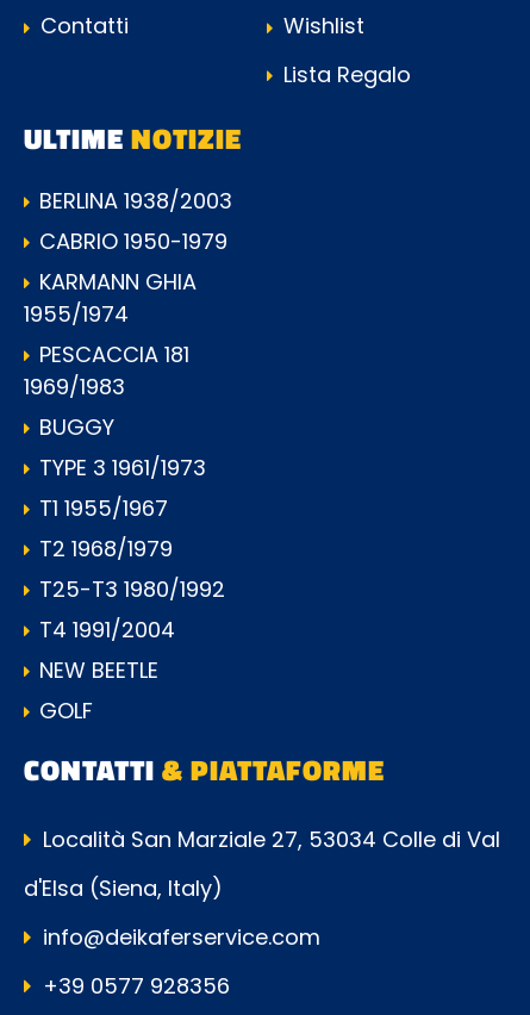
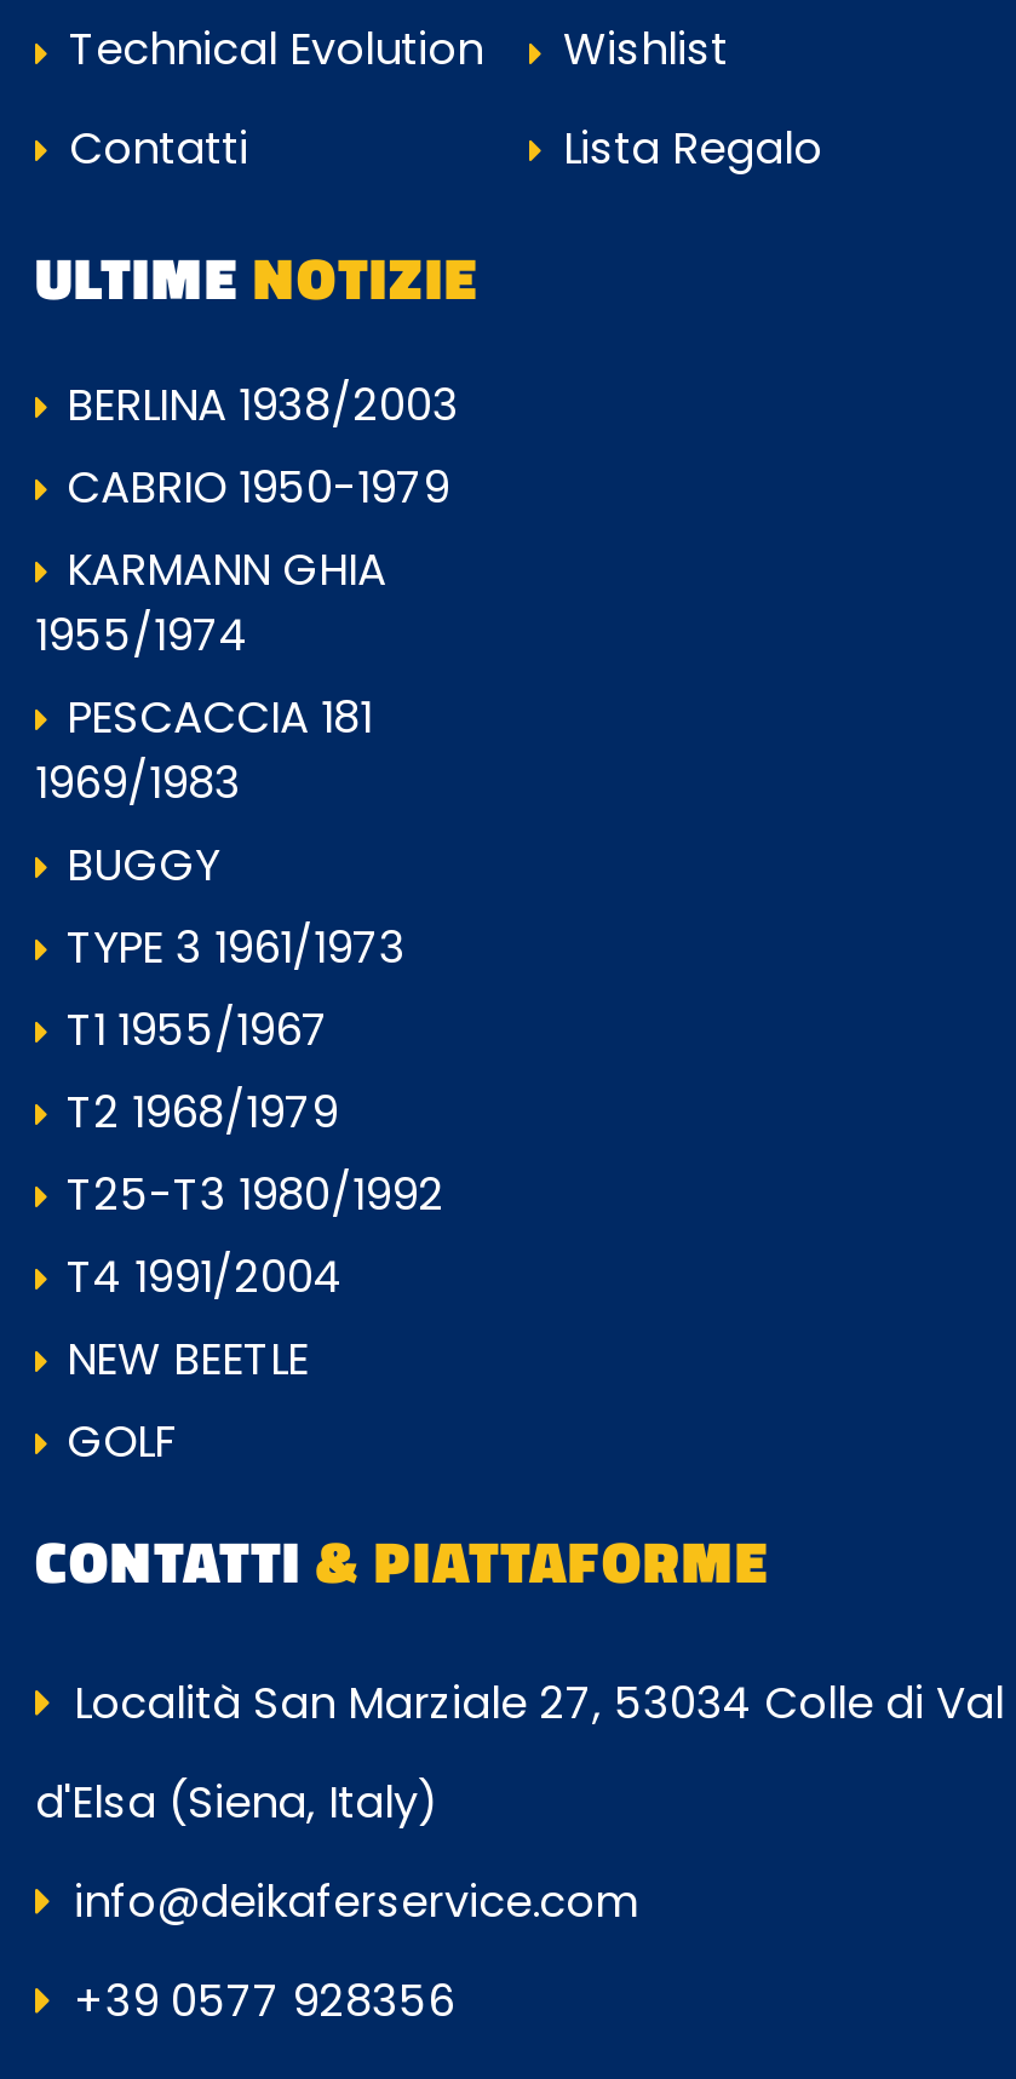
moved down: Contatti

+ Technical Evolution
